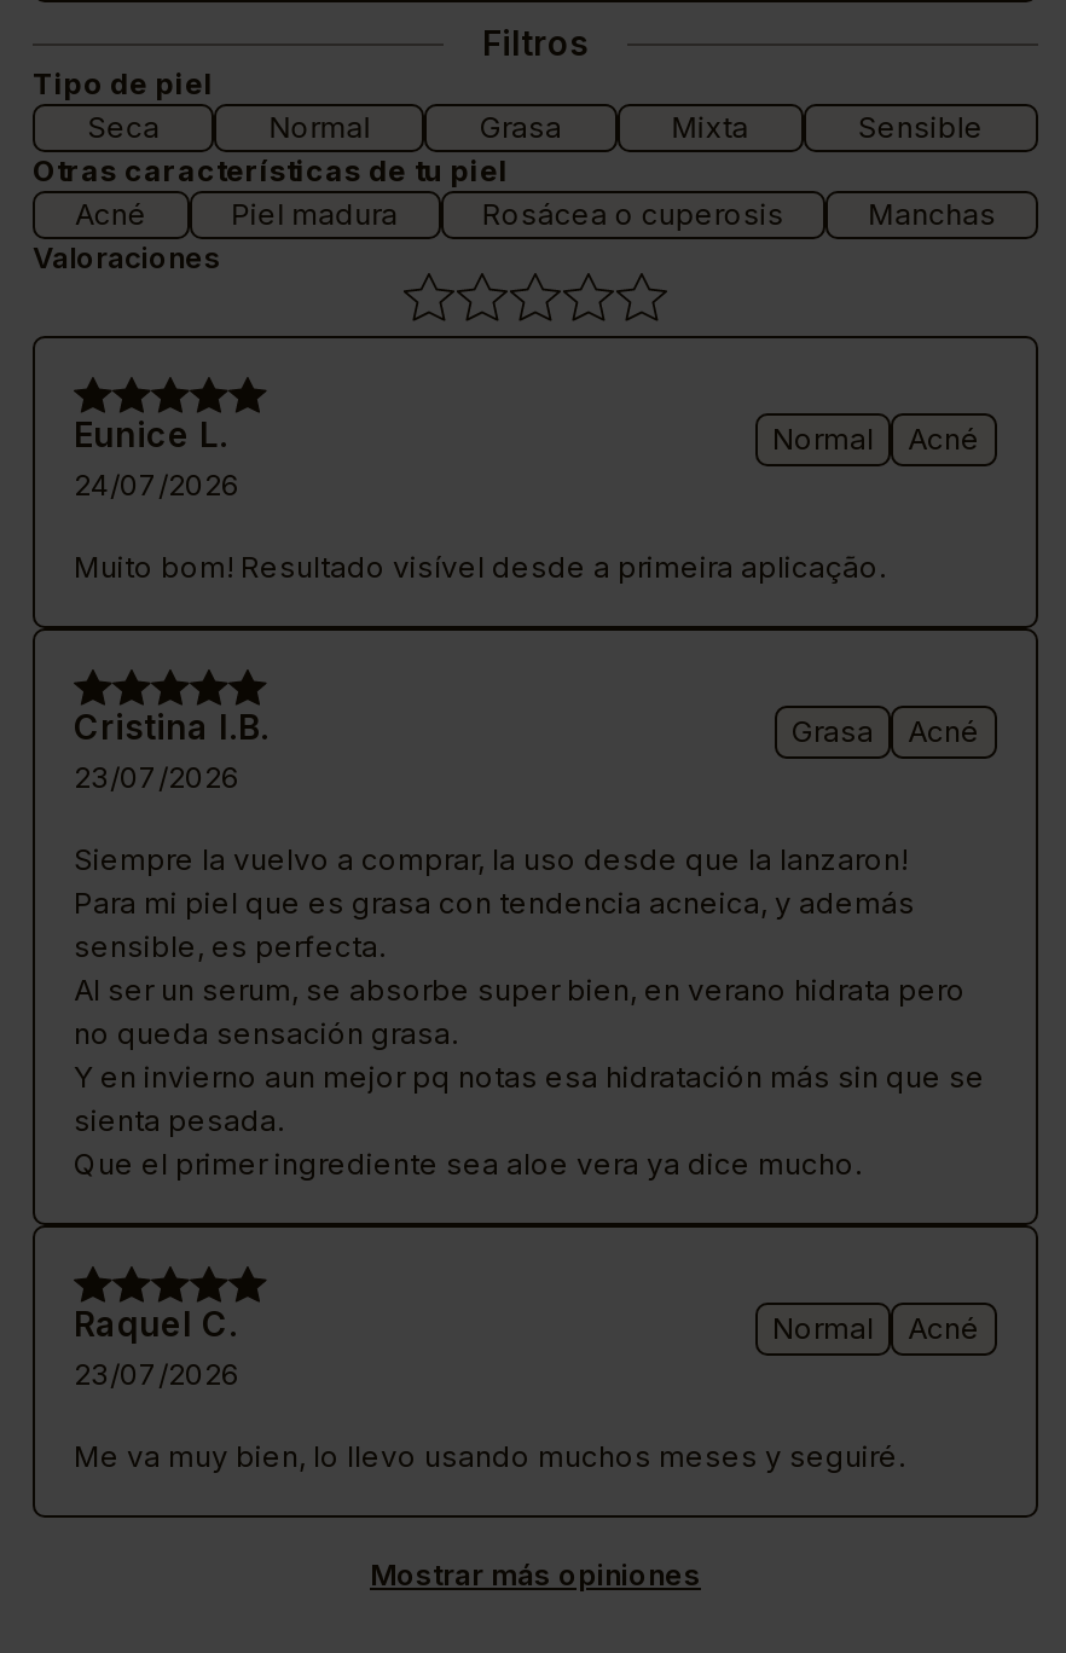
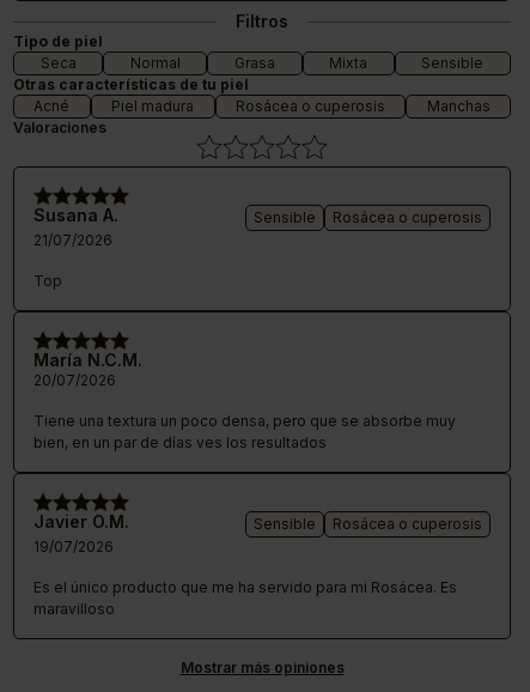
- Eunice L.
- Normal
- Acné
- 24/07/2026
+ Susana A.
+ Sensible
+ Rosácea o cuperosis
+ 21/07/2026

- Muito bom! Resultado visível desde a primeira aplicação.
+ Top

- Cristina I.B.
- Grasa
- Acné
- 23/07/2026
+ María N.C.M.
+ 20/07/2026

- Siempre la vuelvo a comprar, la uso desde que la lanzaron!
- Para mi piel que es grasa con tendencia acneica, y además
- sensible, es perfecta.
- Al ser un serum, se absorbe super bien, en verano hidrata pero
- no queda sensación grasa.
- Y en invierno aun mejor pq notas esa hidratación más sin que se
- sienta pesada.
- Que el primer ingrediente sea aloe vera ya dice mucho.
+ Tiene una textura un poco densa, pero que se absorbe muy
+ bien, en un par de días ves los resultados

- Raquel C.
- Normal
- Acné
- 23/07/2026
+ Javier O.M.
+ Sensible
+ Rosácea o cuperosis
+ 19/07/2026

- Me va muy bien, lo llevo usando muchos meses y seguiré.
+ Es el único producto que me ha servido para mi Rosácea. Es
+ maravilloso
